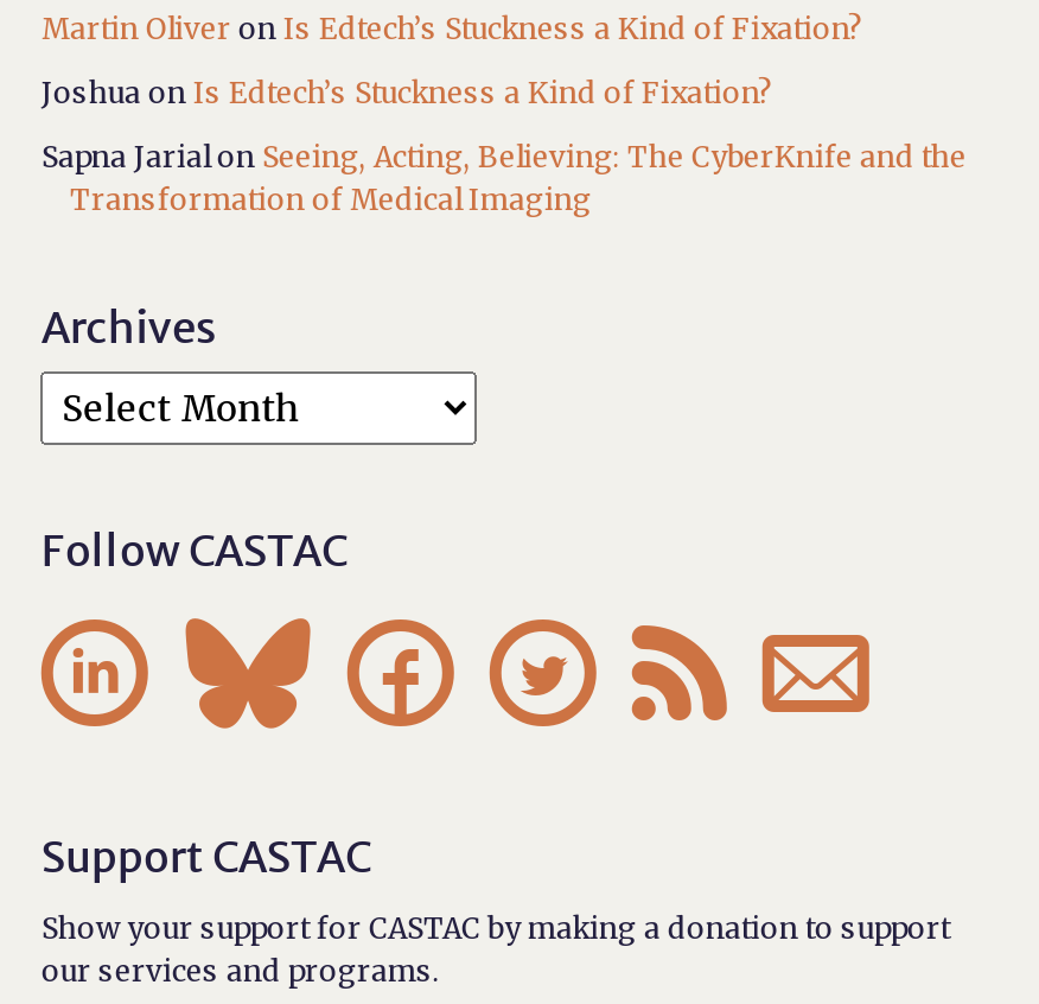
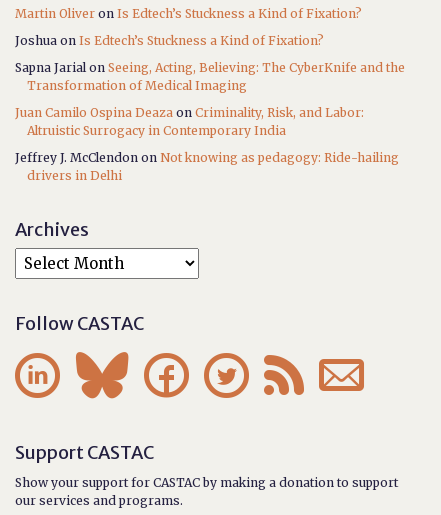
+ Juan Camilo Ospina Deaza on Criminality, Risk, and Labor:
+ Altruistic Surrogacy in Contemporary India
+ Jeffrey J. McClendon on Not knowing as pedagogy: Ride-hailing
+ drivers in Delhi
